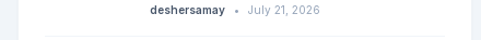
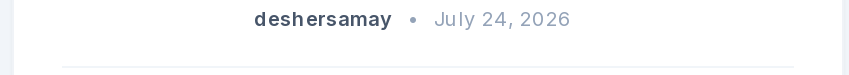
- July 21, 2026
+ July 24, 2026
